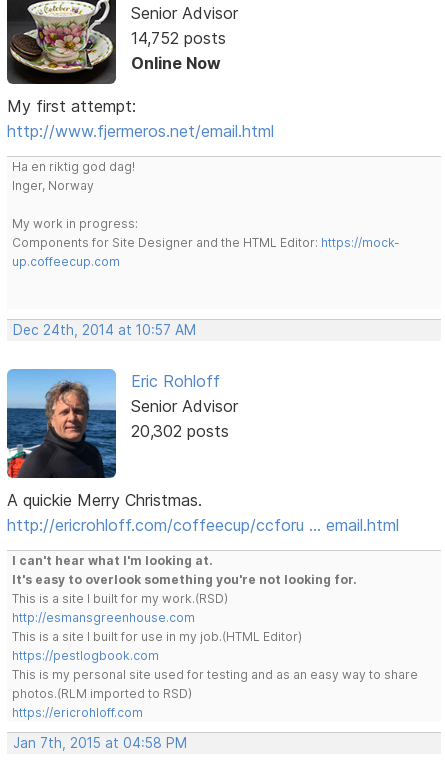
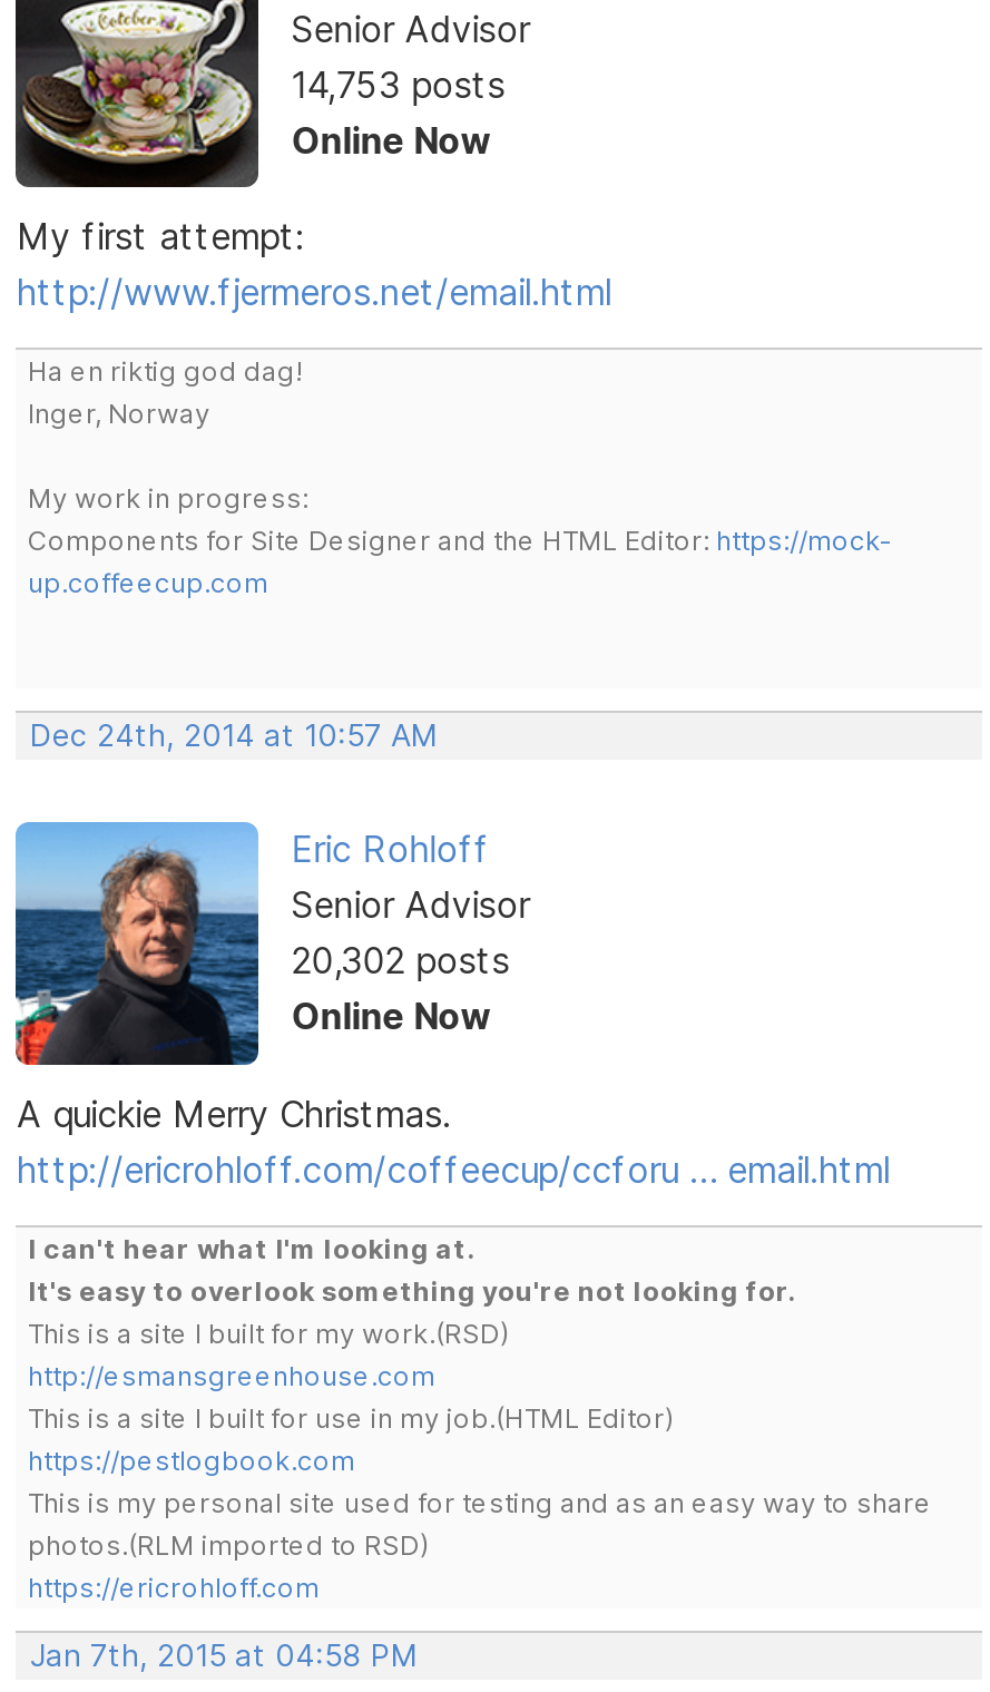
- 14,752 posts
+ 14,753 posts

+ Online Now
